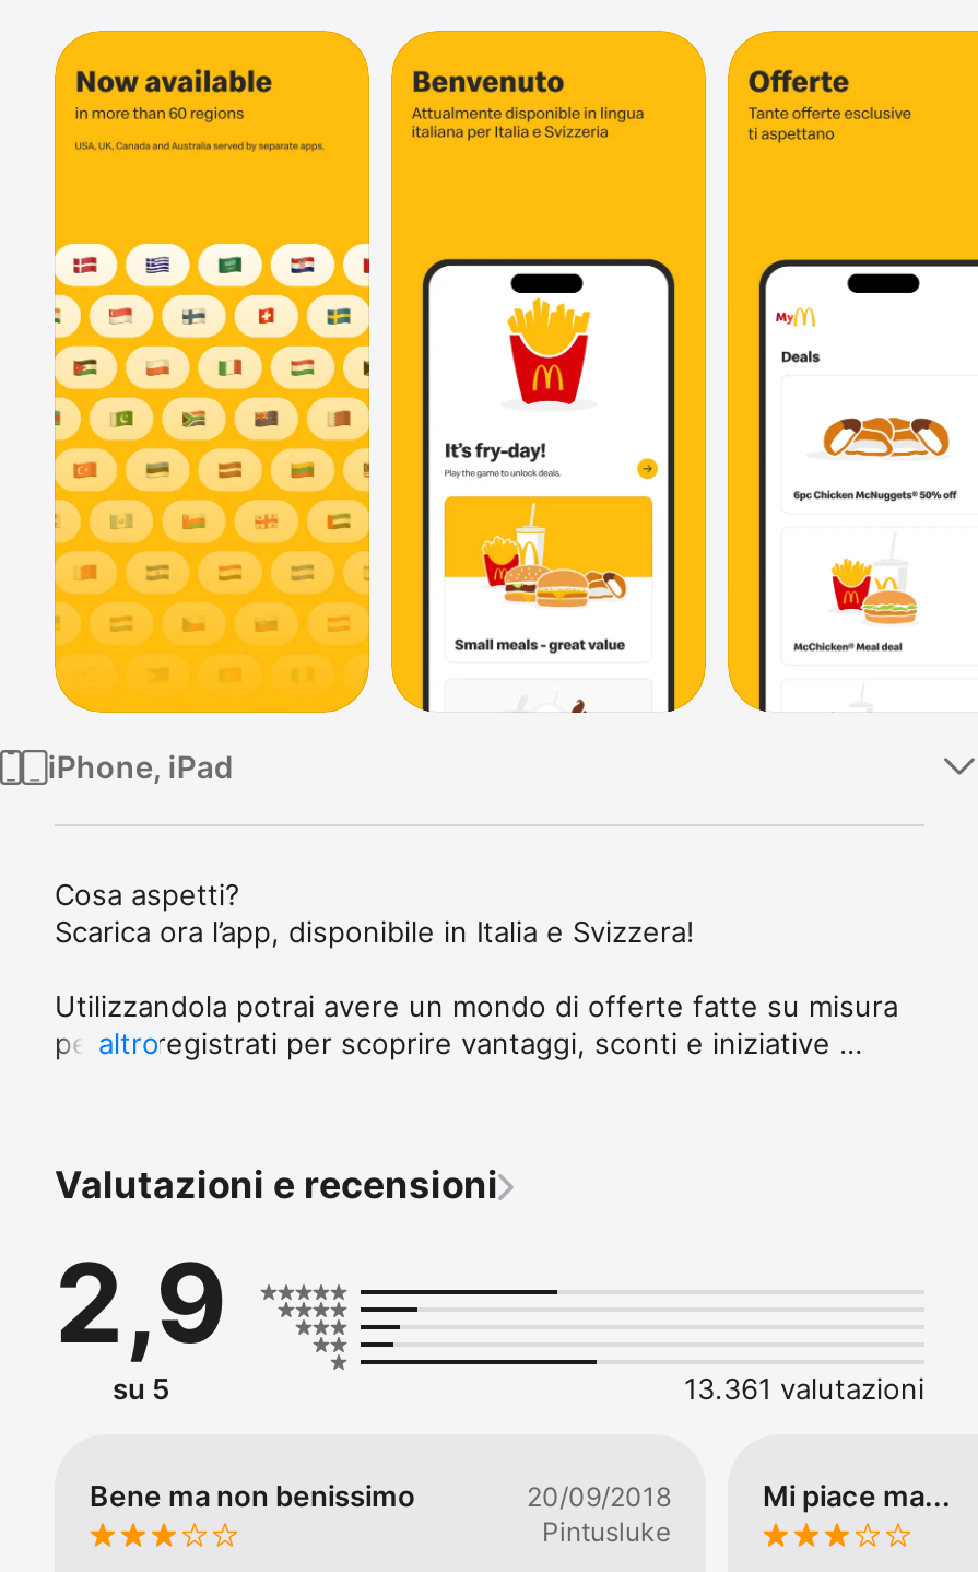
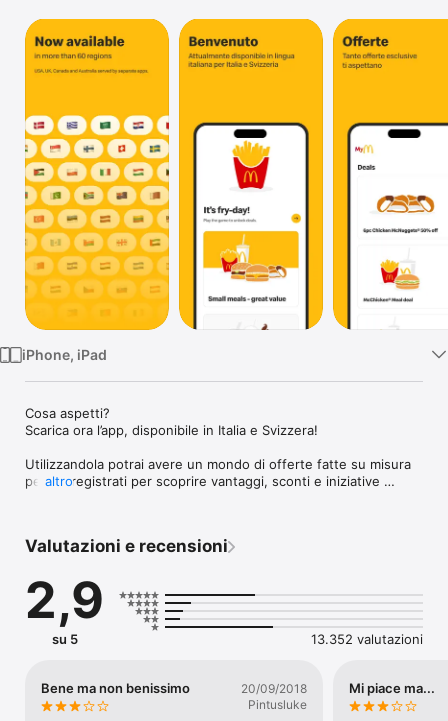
- 13.361 valutazioni
+ 13.352 valutazioni
